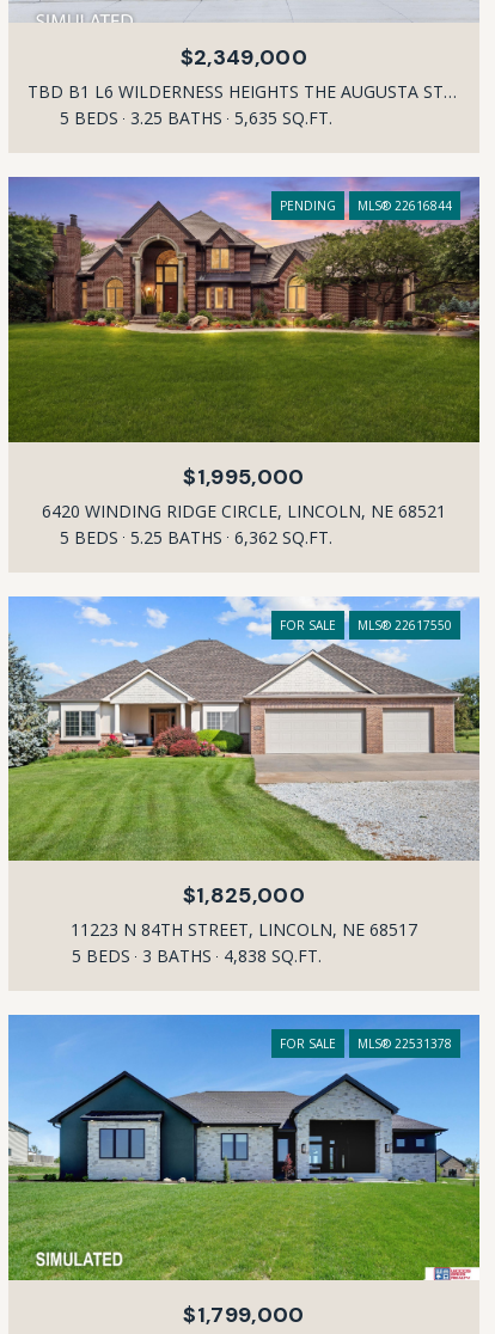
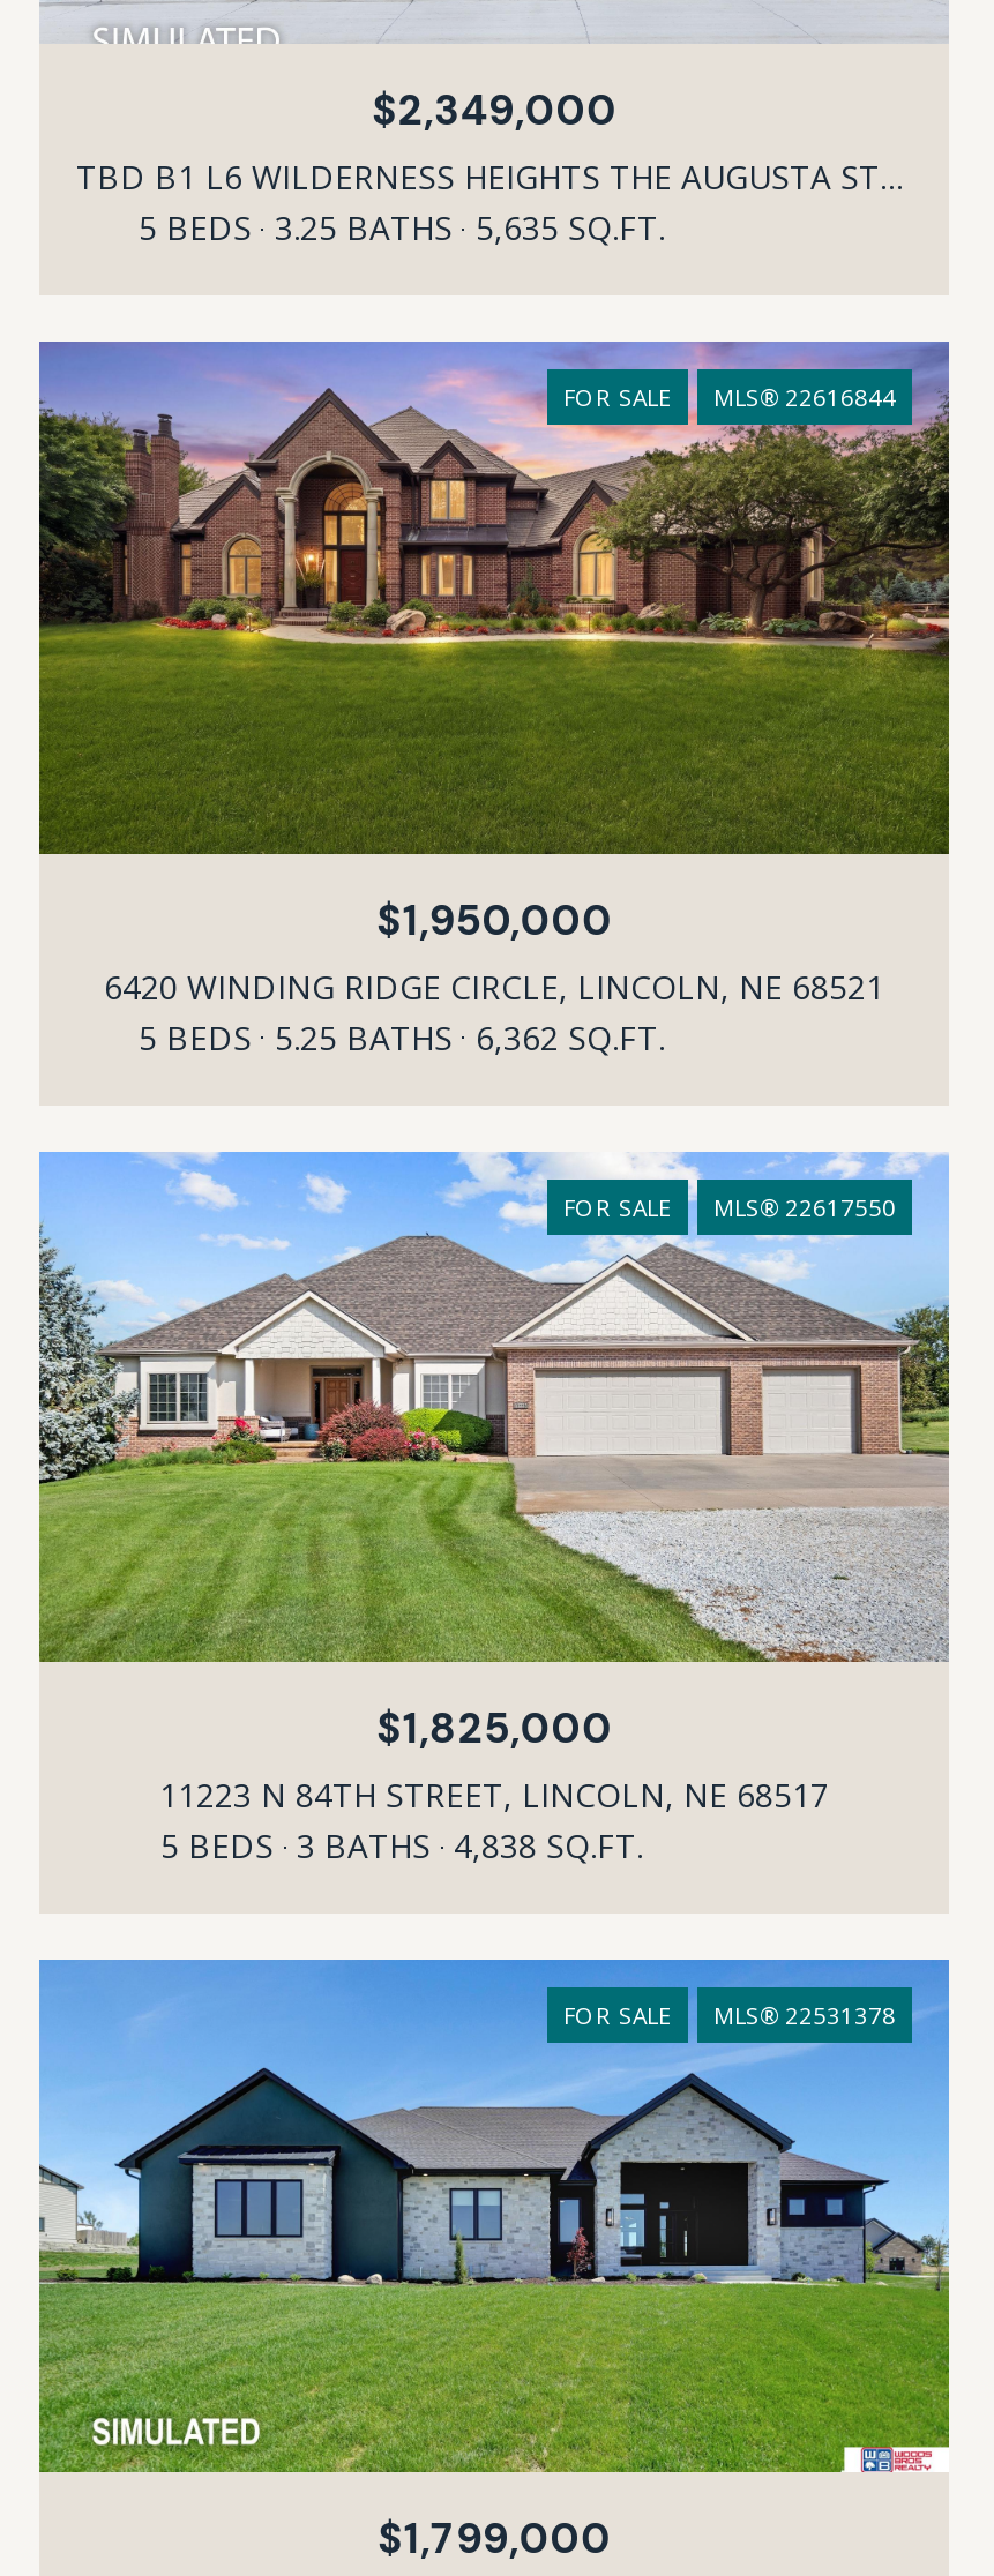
- PENDING
+ FOR SALE

- $1,995,000
+ $1,950,000
